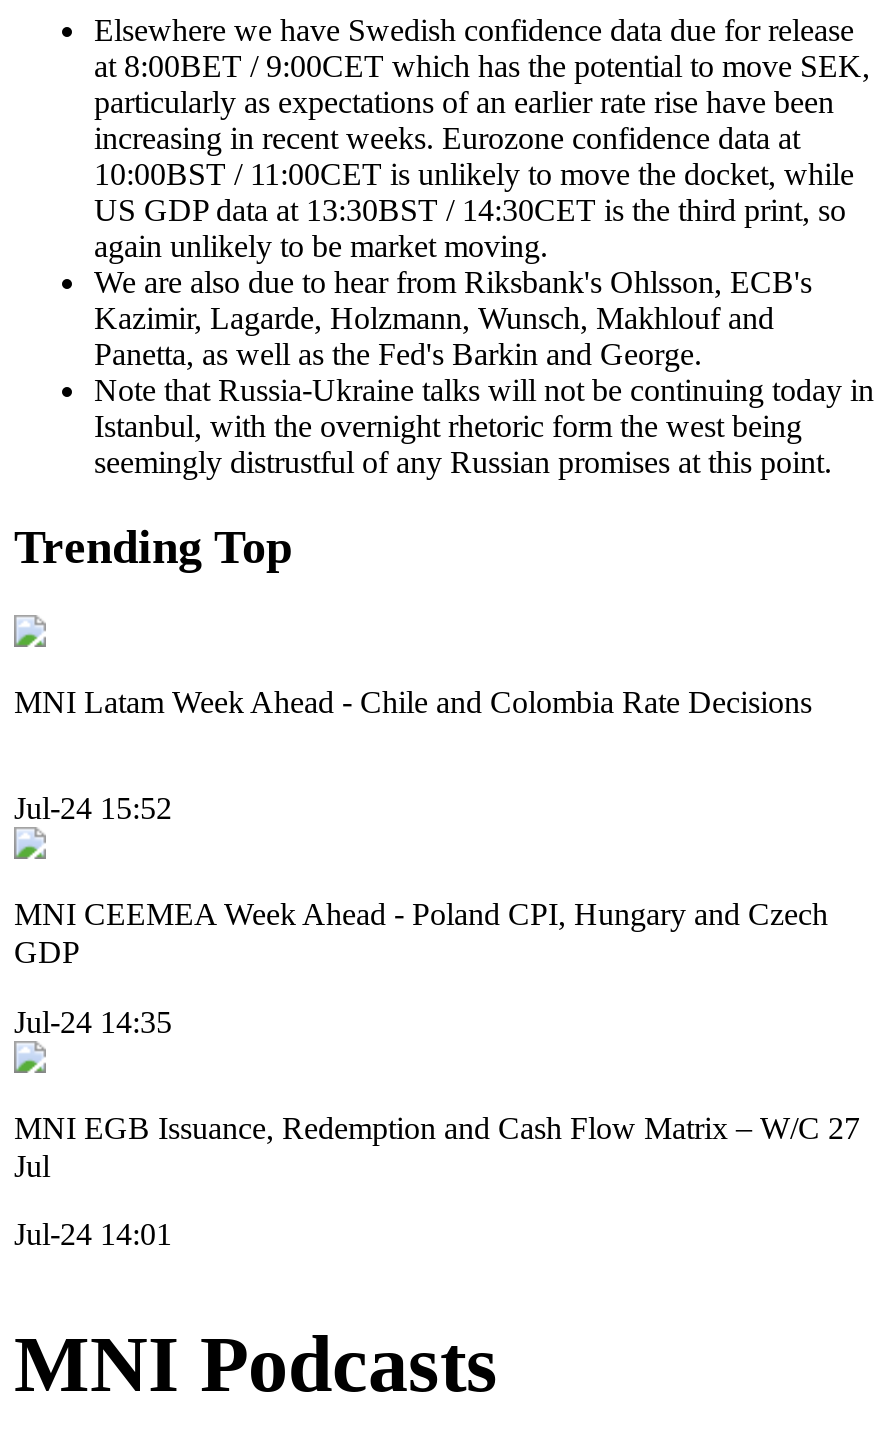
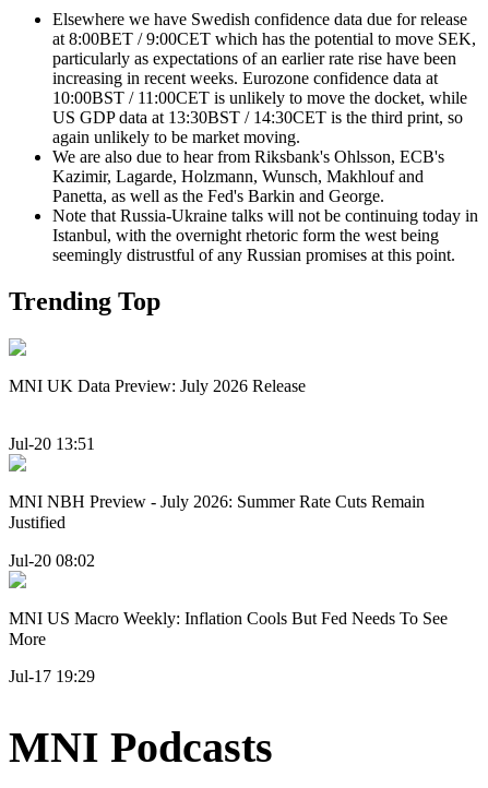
- MNI Latam Week Ahead - Chile and Colombia Rate Decisions
+ MNI UK Data Preview: July 2026 Release

- Jul-24 15:52
+ Jul-20 13:51

- MNI CEEMEA Week Ahead - Poland CPI, Hungary and Czech
- GDP
+ MNI NBH Preview - July 2026: Summer Rate Cuts Remain
+ Justified

- Jul-24 14:35
+ Jul-20 08:02

- MNI EGB Issuance, Redemption and Cash Flow Matrix – W/C 27
- Jul
+ MNI US Macro Weekly: Inflation Cools But Fed Needs To See
+ More

- Jul-24 14:01
+ Jul-17 19:29
